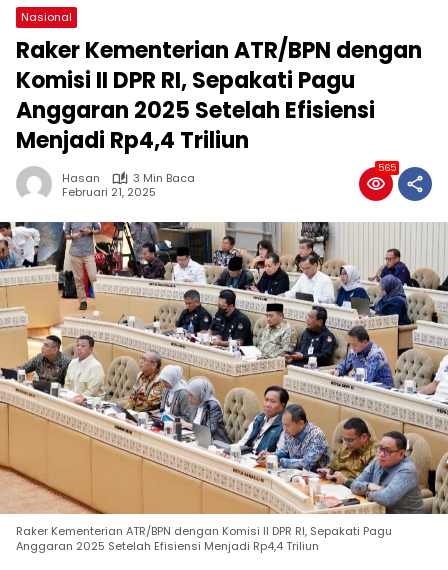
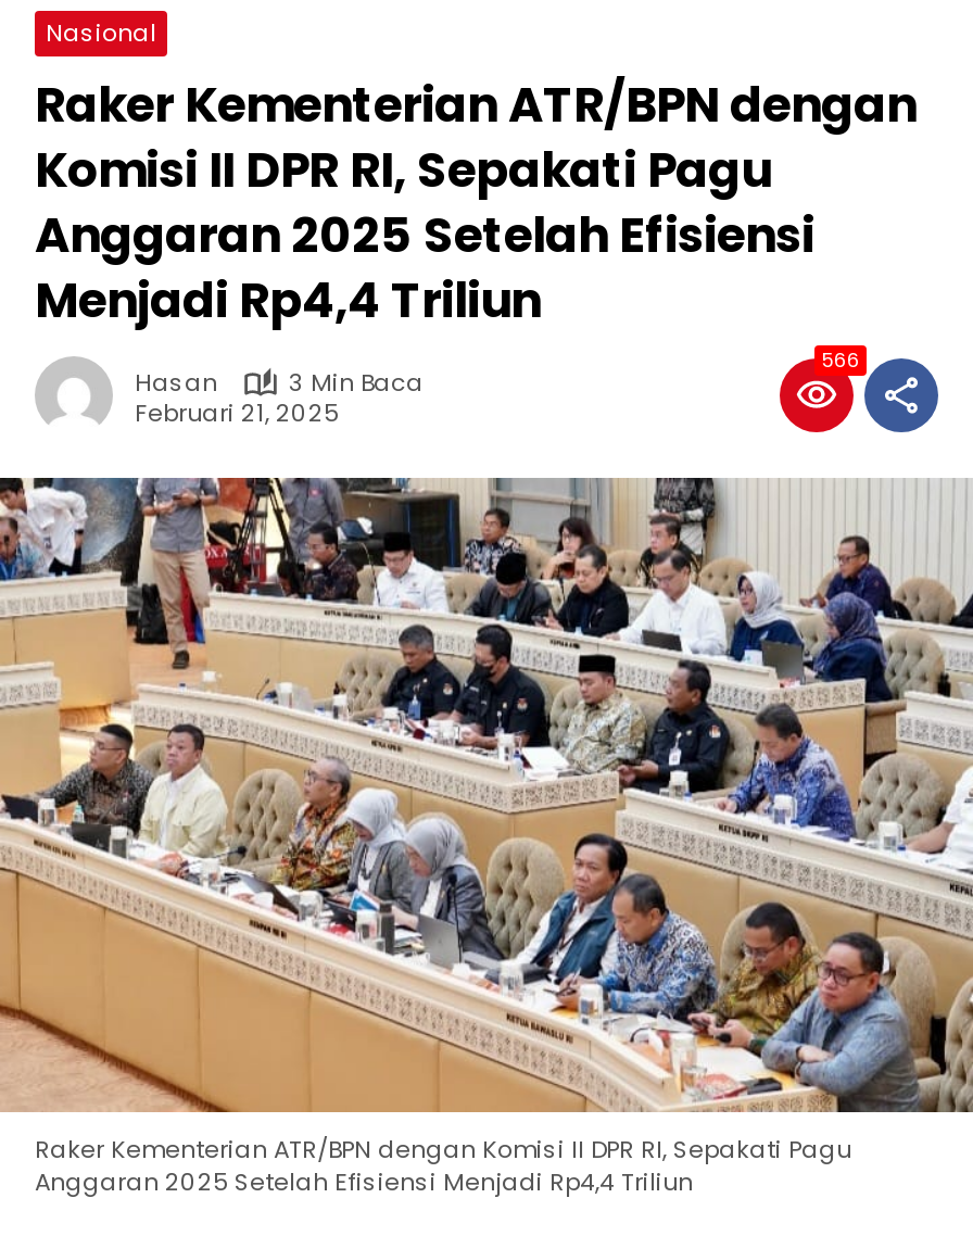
- 565
+ 566
